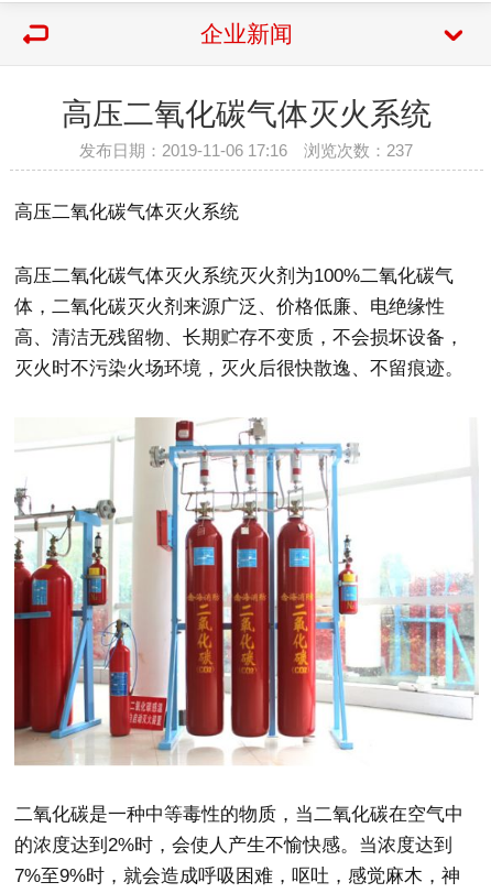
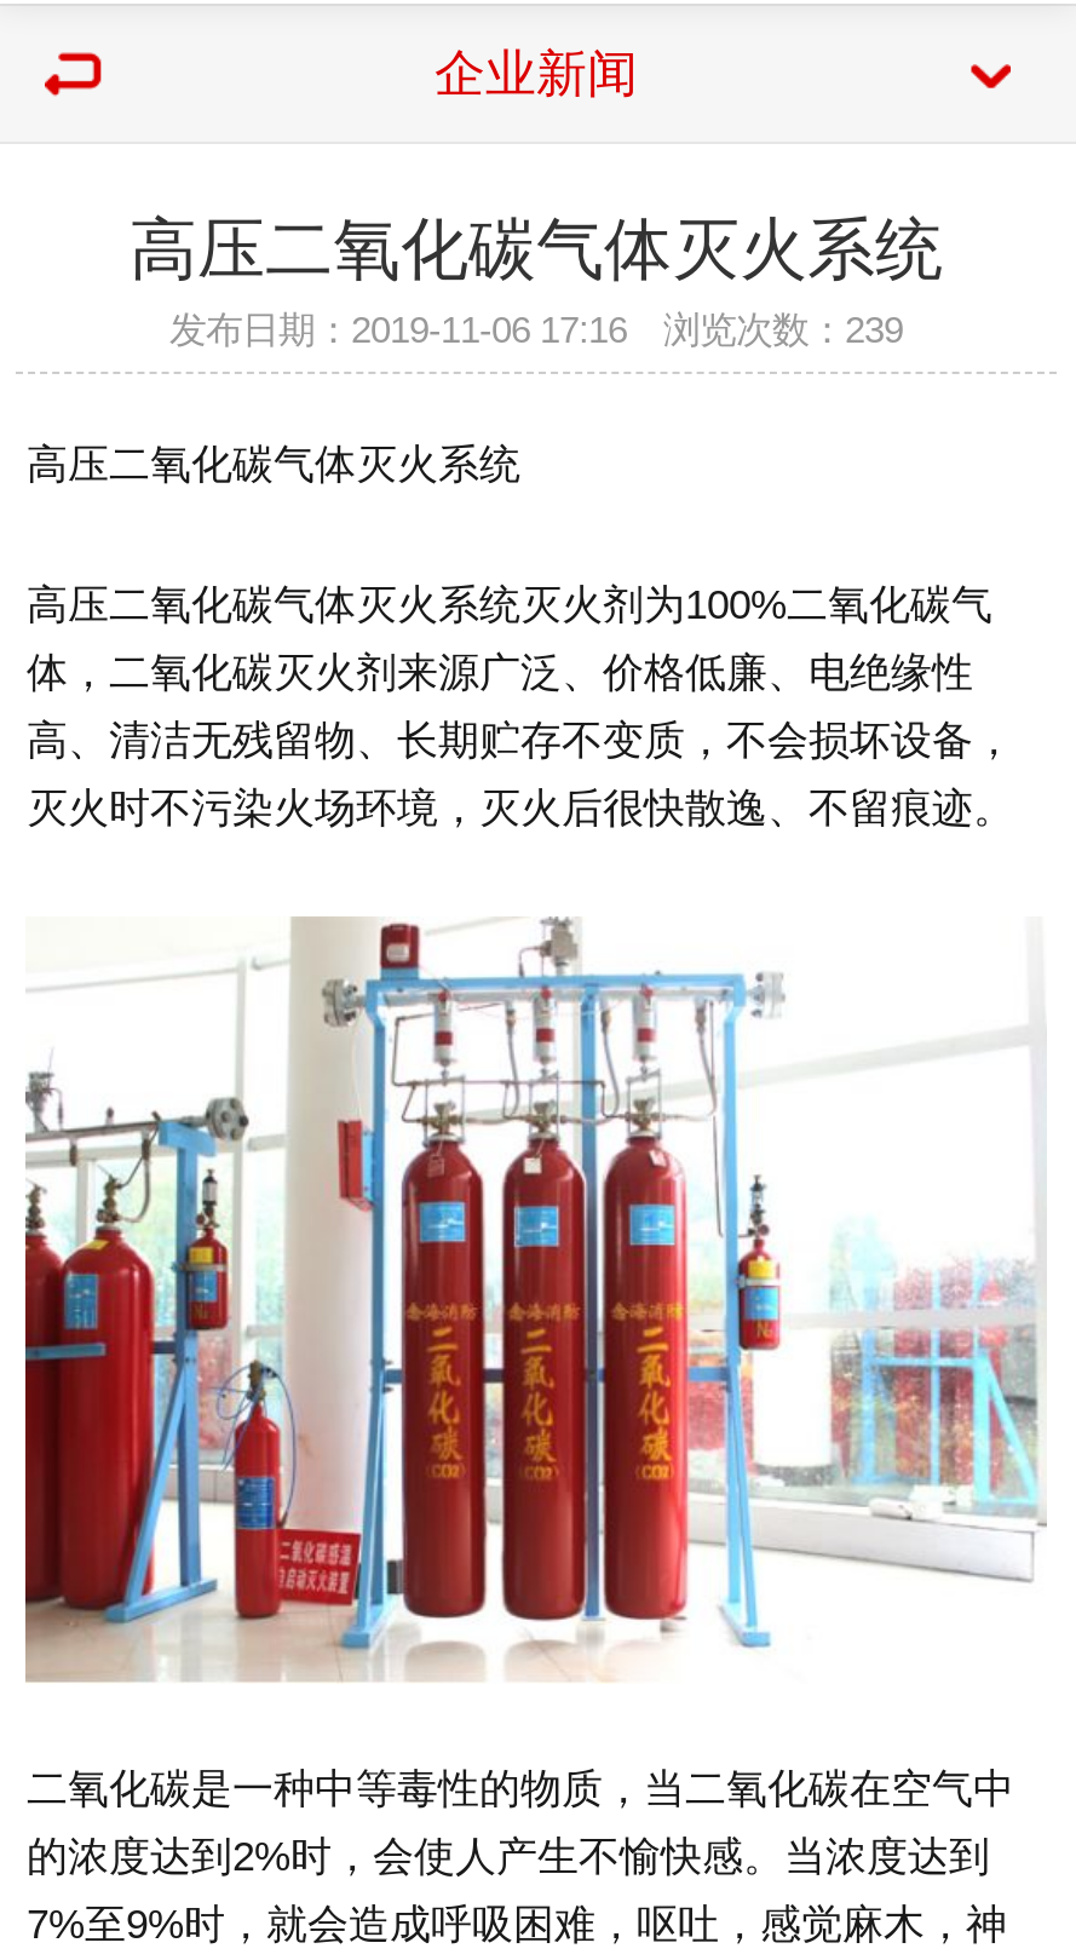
- 发布日期：2019-11-06 17:16 浏览次数：237
+ 发布日期：2019-11-06 17:16 浏览次数：239
